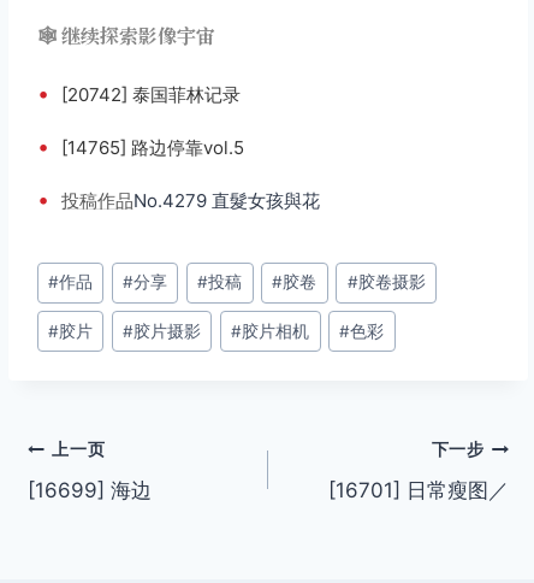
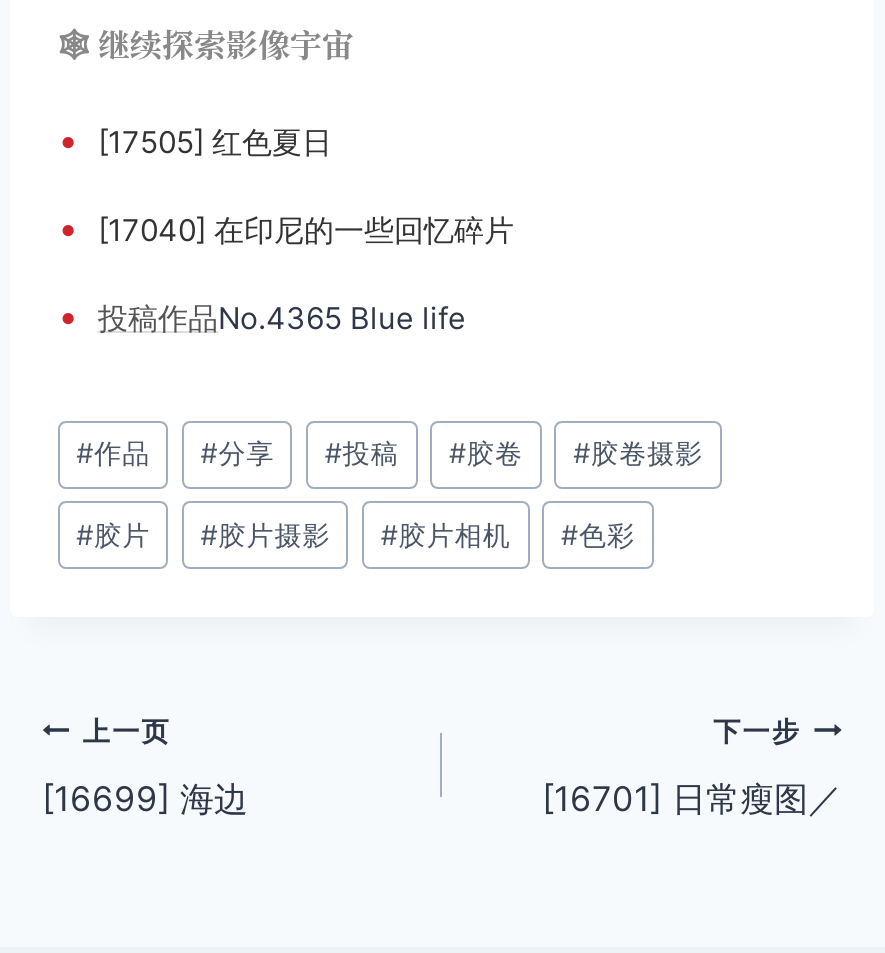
- • [20742] 泰国菲林记录
+ • [17505] 红色夏日

- • [14765] 路边停靠vol.5
+ • [17040] 在印尼的一些回忆碎片

- • 投稿作品No.4279 直髮女孩與花
+ • 投稿作品No.4365 Blue life
